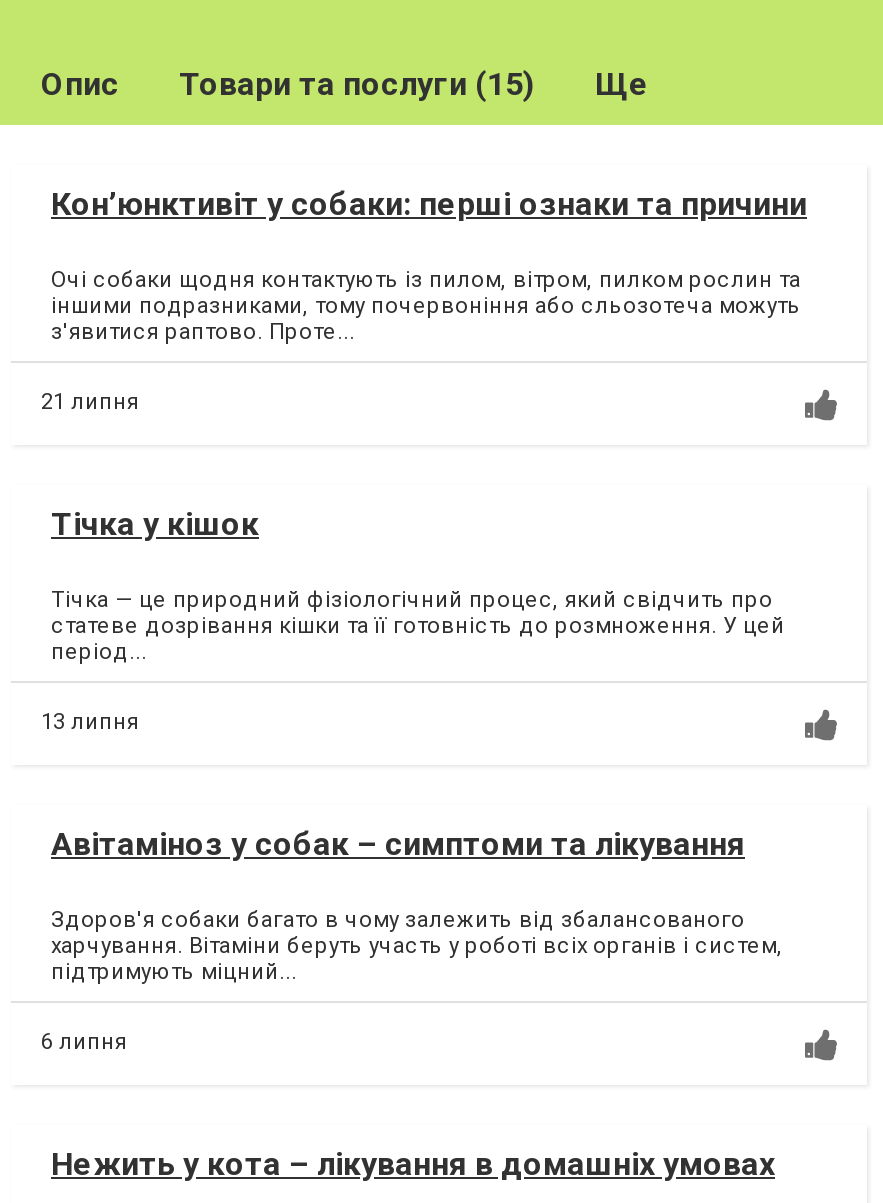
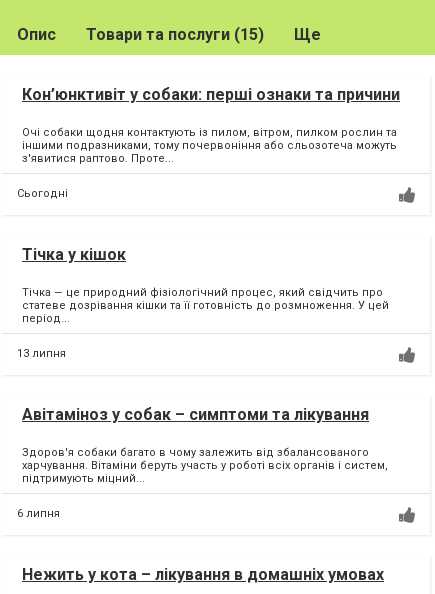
- 21 липня
+ Сьогодні
